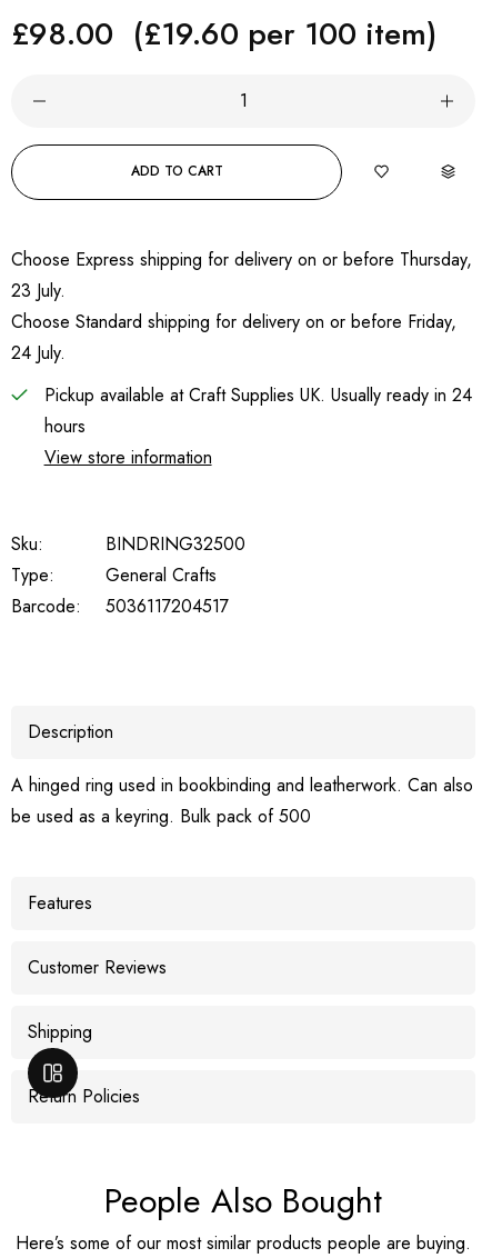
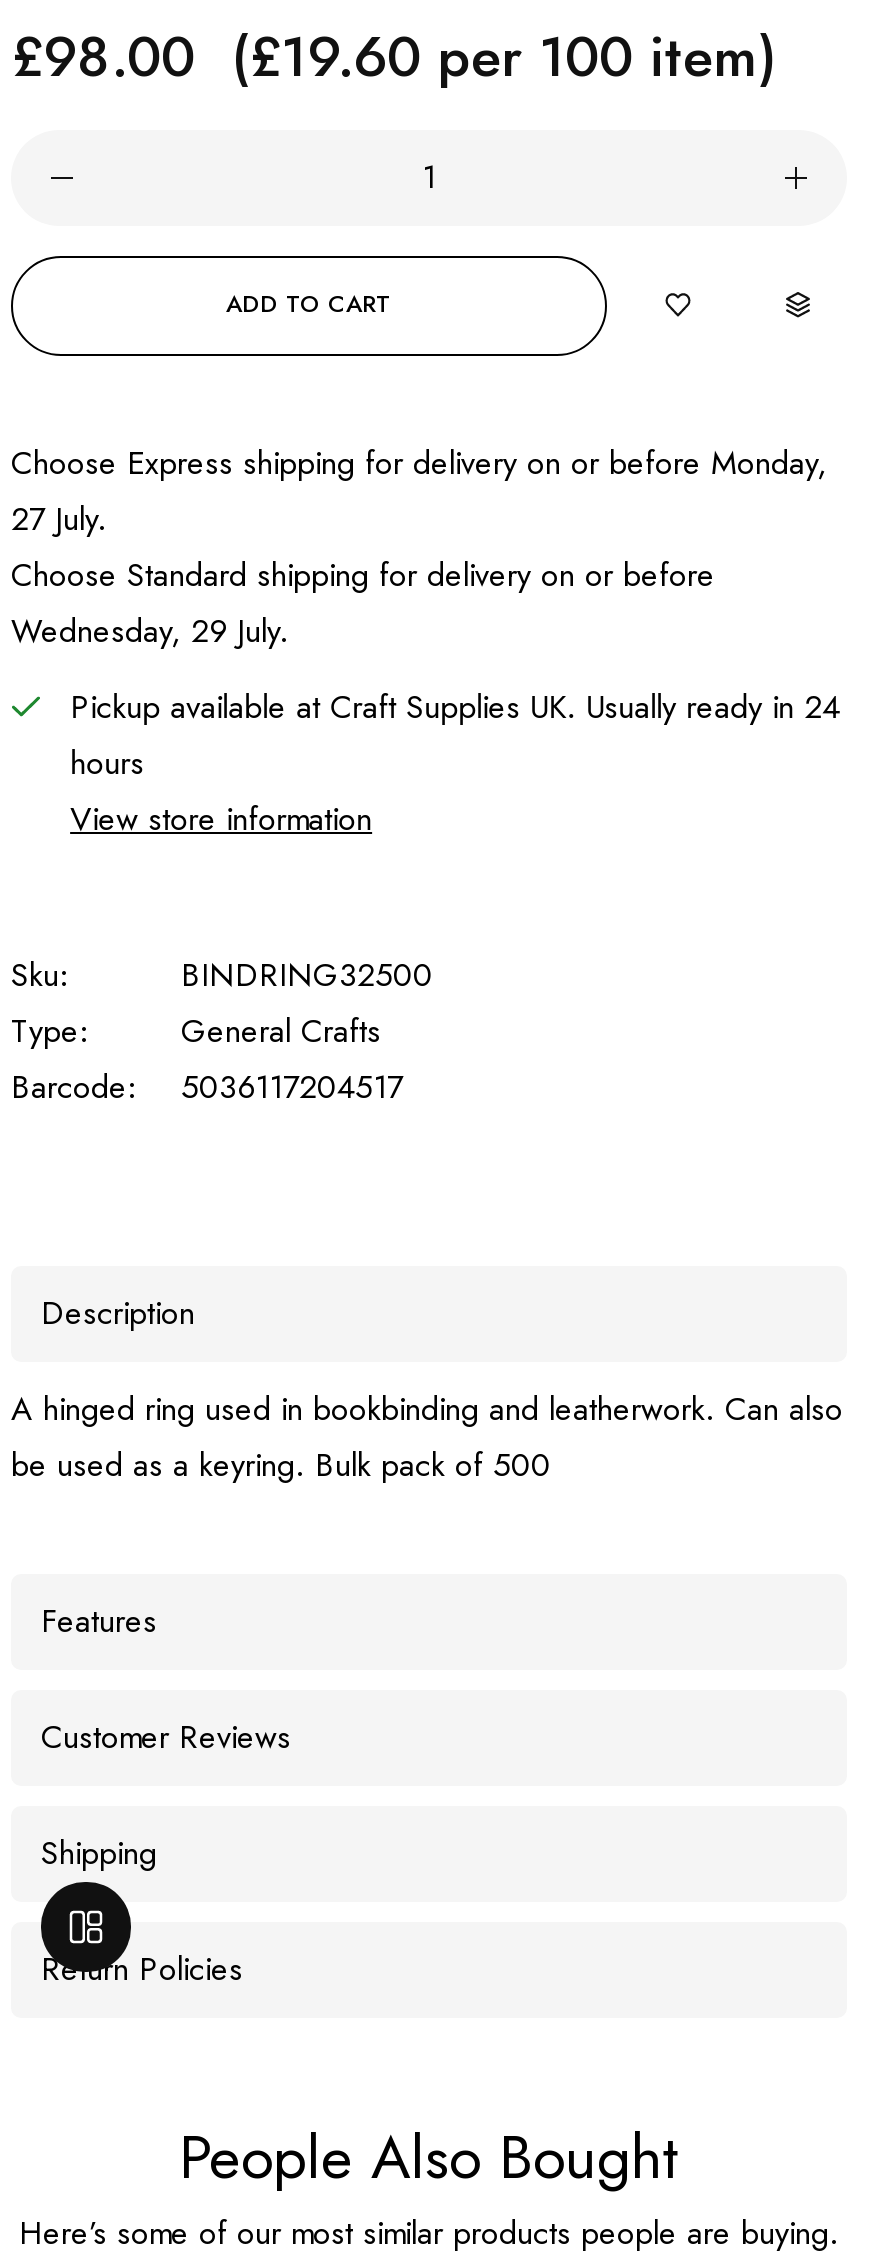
- Choose Express shipping for delivery on or before Thursday,
- 23 July.
- Choose Standard shipping for delivery on or before Friday,
- 24 July.
+ Choose Express shipping for delivery on or before Monday,
+ 27 July.
+ Choose Standard shipping for delivery on or before
+ Wednesday, 29 July.
